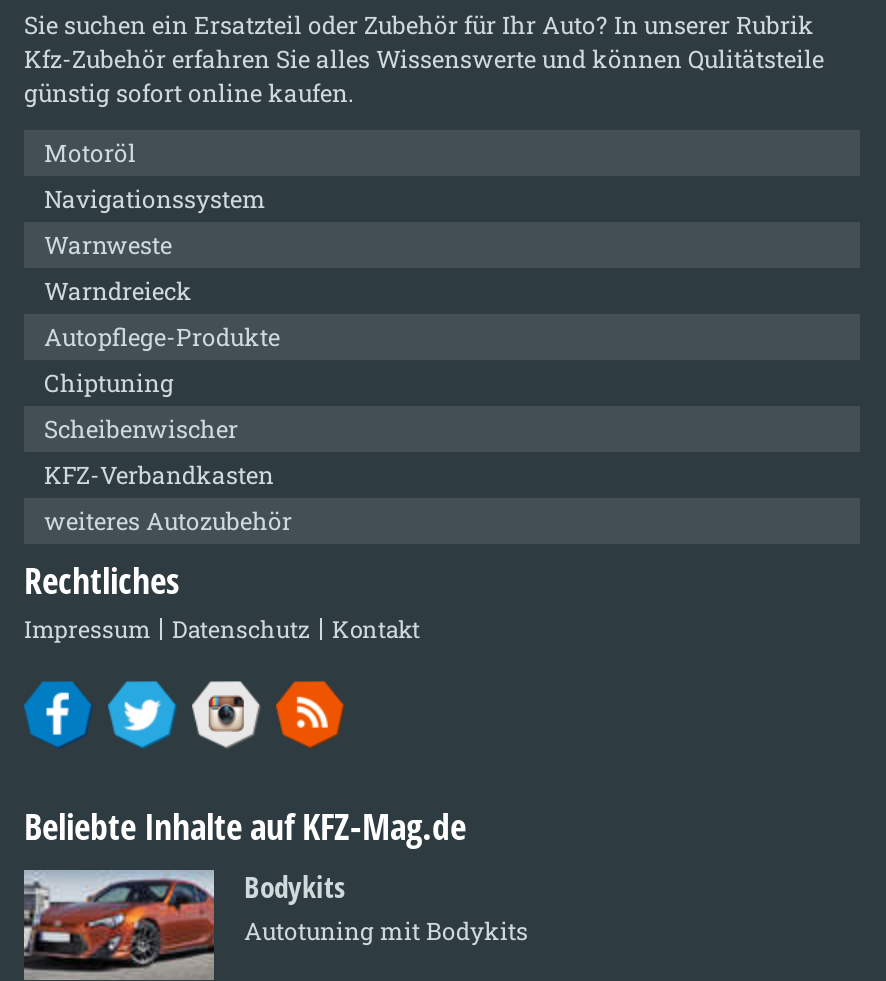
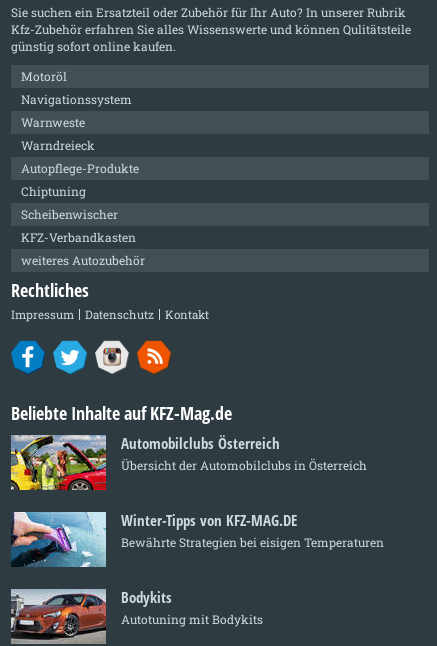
+ [image]
+ Automobilclubs Österreich
+ Übersicht der Automobilclubs in Österreich
+ Winter-Tipps von KFZ-MAG.DE
+ Bewährte Strategien bei eisigen Temperaturen

+ [image]
